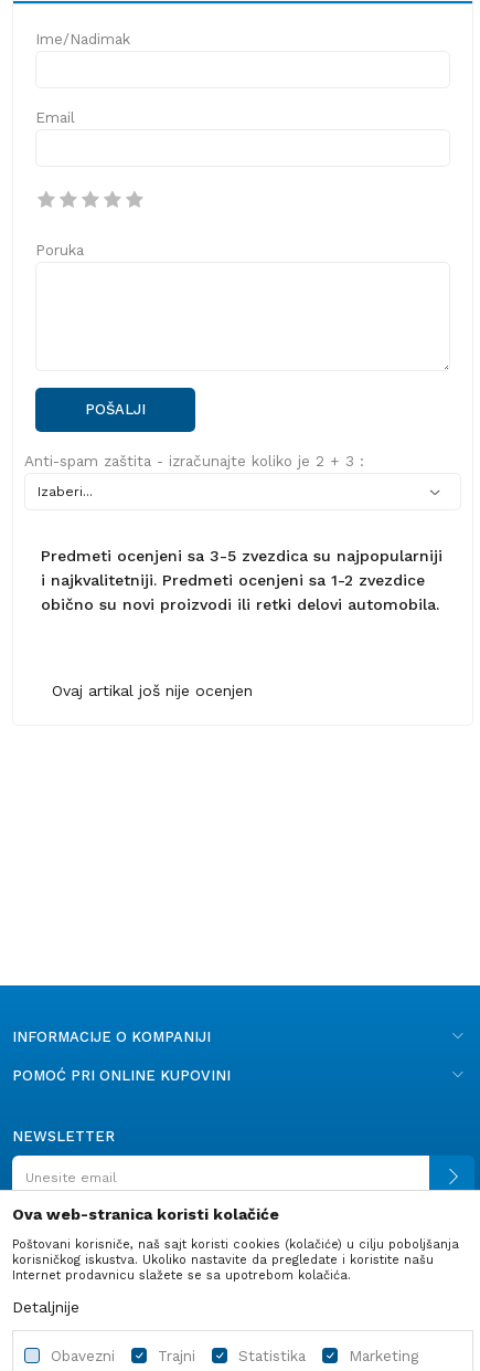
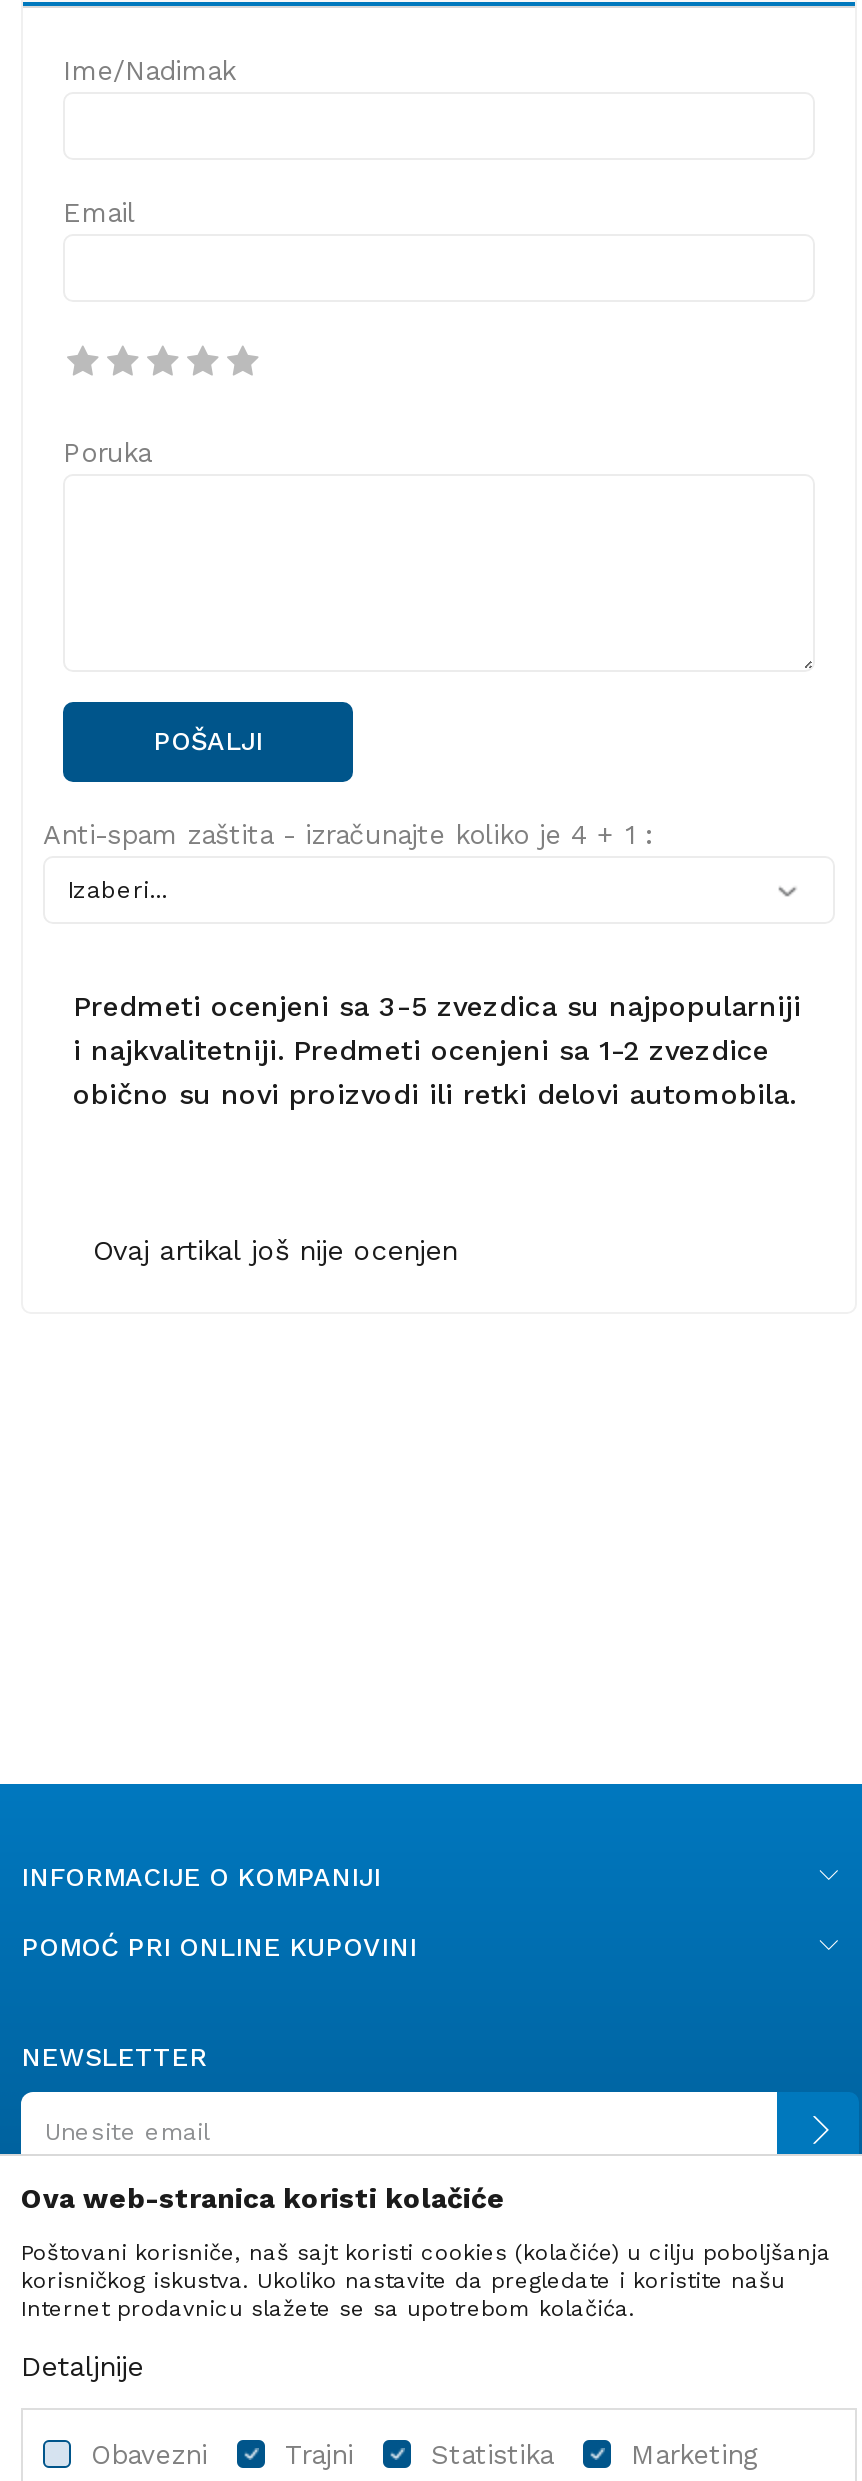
- Anti-spam zaštita - izračunajte koliko je 2 + 3 :
+ Anti-spam zaštita - izračunajte koliko je 4 + 1 :
